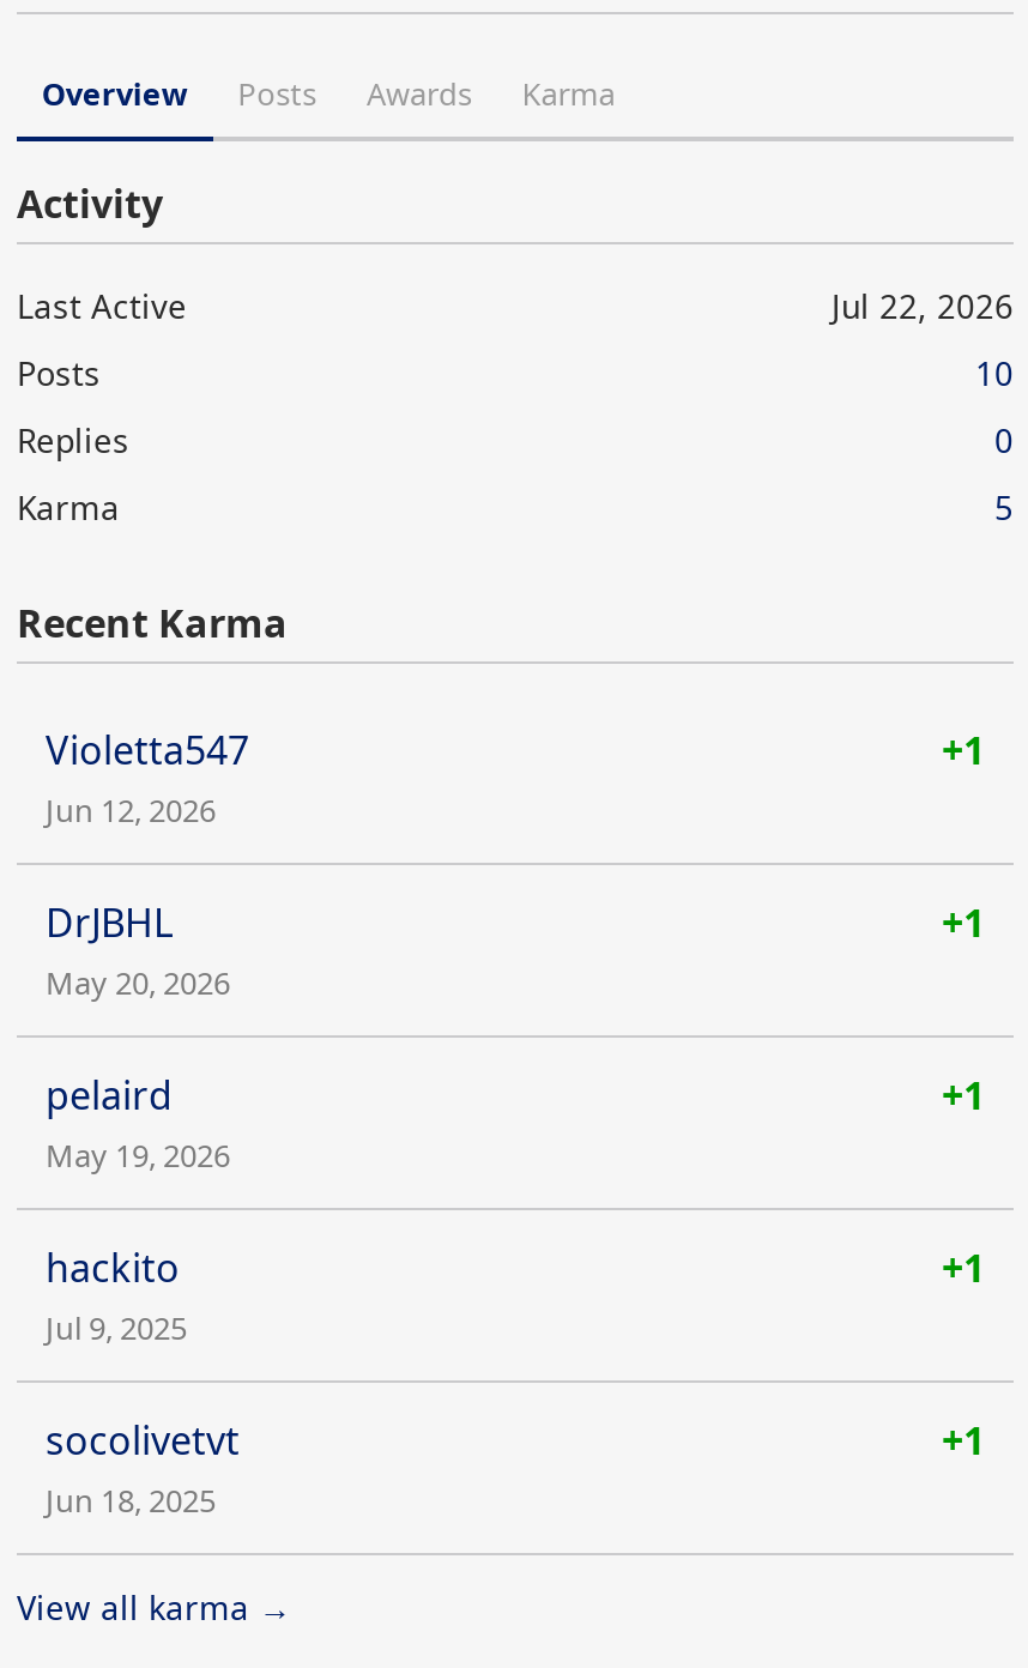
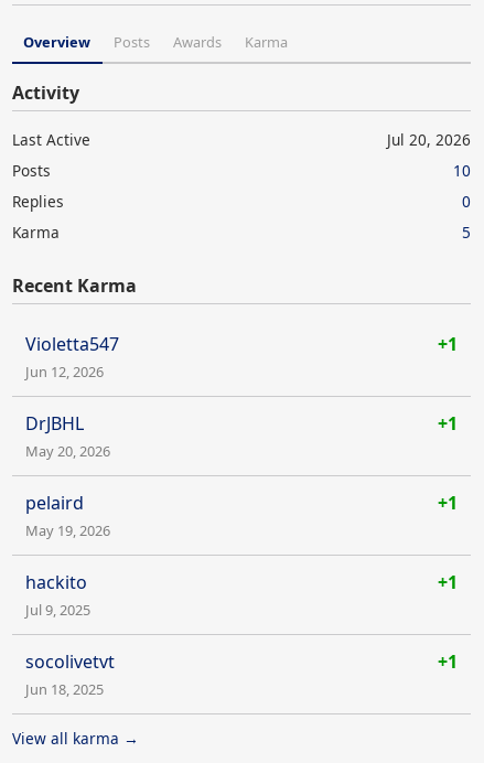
- Jul 22, 2026
+ Jul 20, 2026
